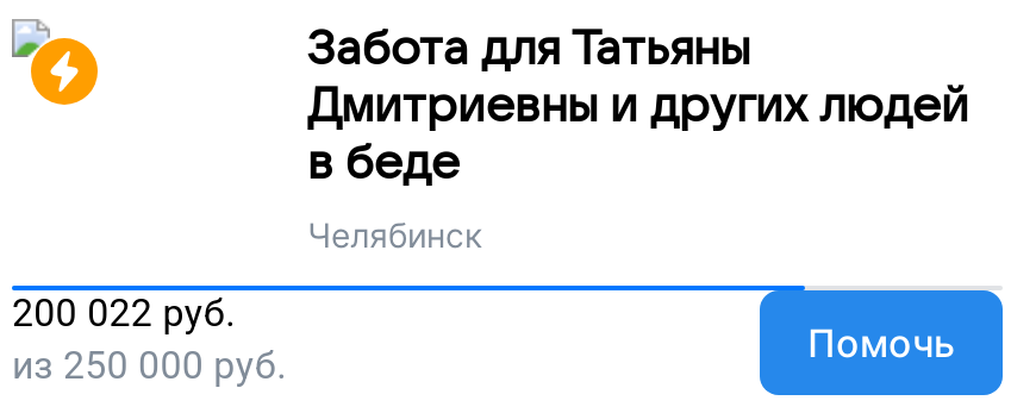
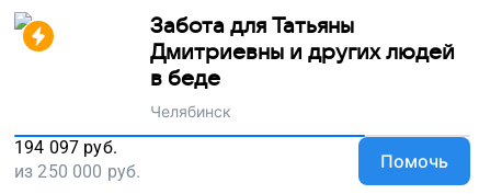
- 200 022 руб.
+ 194 097 руб.
